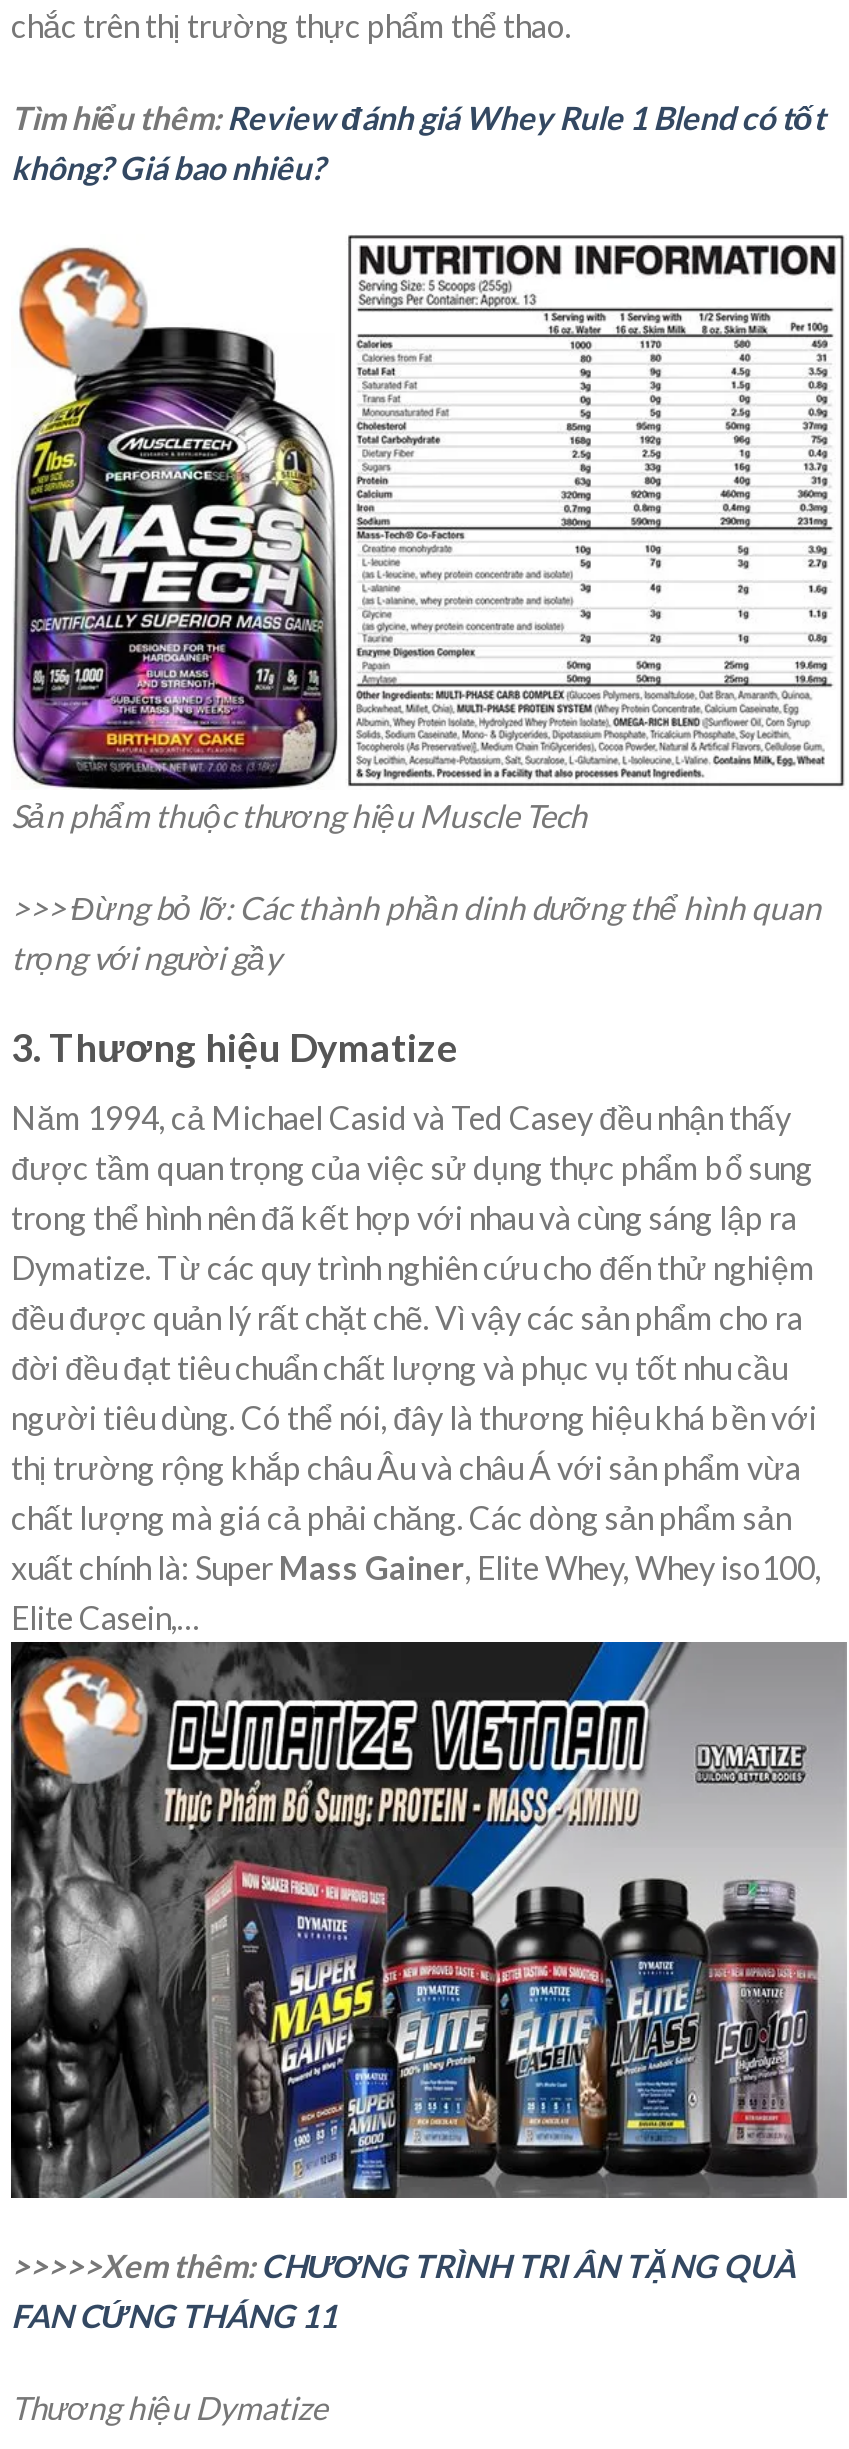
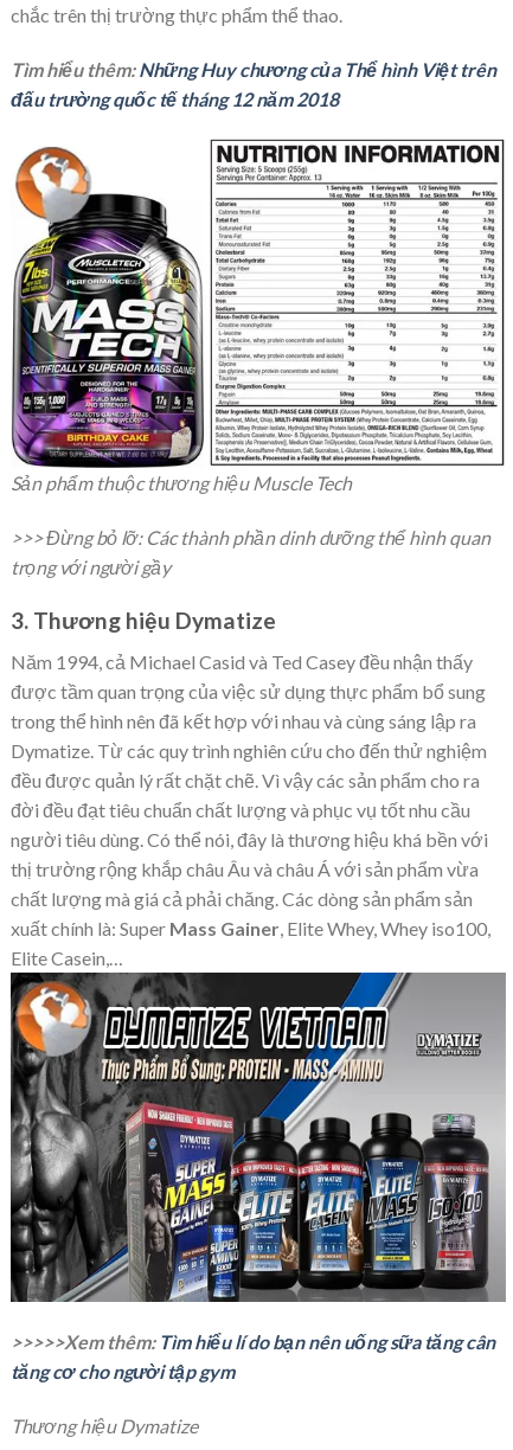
- Tìm hiểu thêm: Review đánh giá Whey Rule 1 Blend có tốt
- không? Giá bao nhiêu?
+ Tìm hiểu thêm: Những Huy chương của Thể hình Việt trên
+ đấu trường quốc tế tháng 12 năm 2018

- >>>>>Xem thêm: CHƯƠNG TRÌNH TRI ÂN TẶNG QUÀ
- FAN CỨNG THÁNG 11
+ >>>>>Xem thêm: Tìm hiểu lí do bạn nên uống sữa tăng cân
+ tăng cơ cho người tập gym
